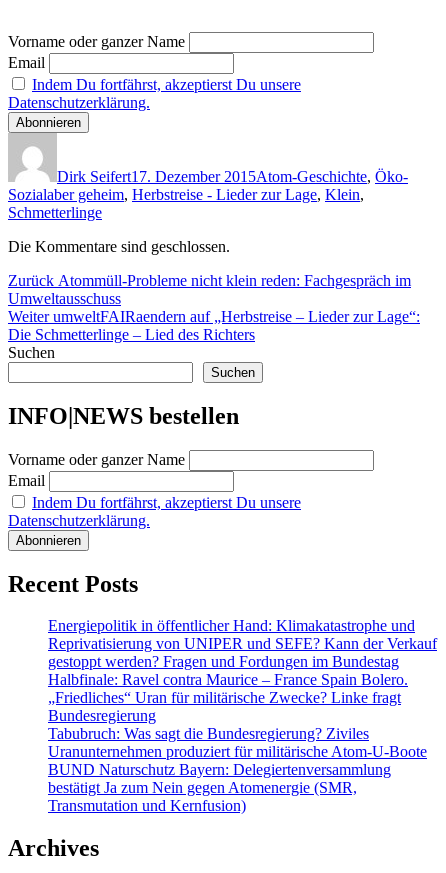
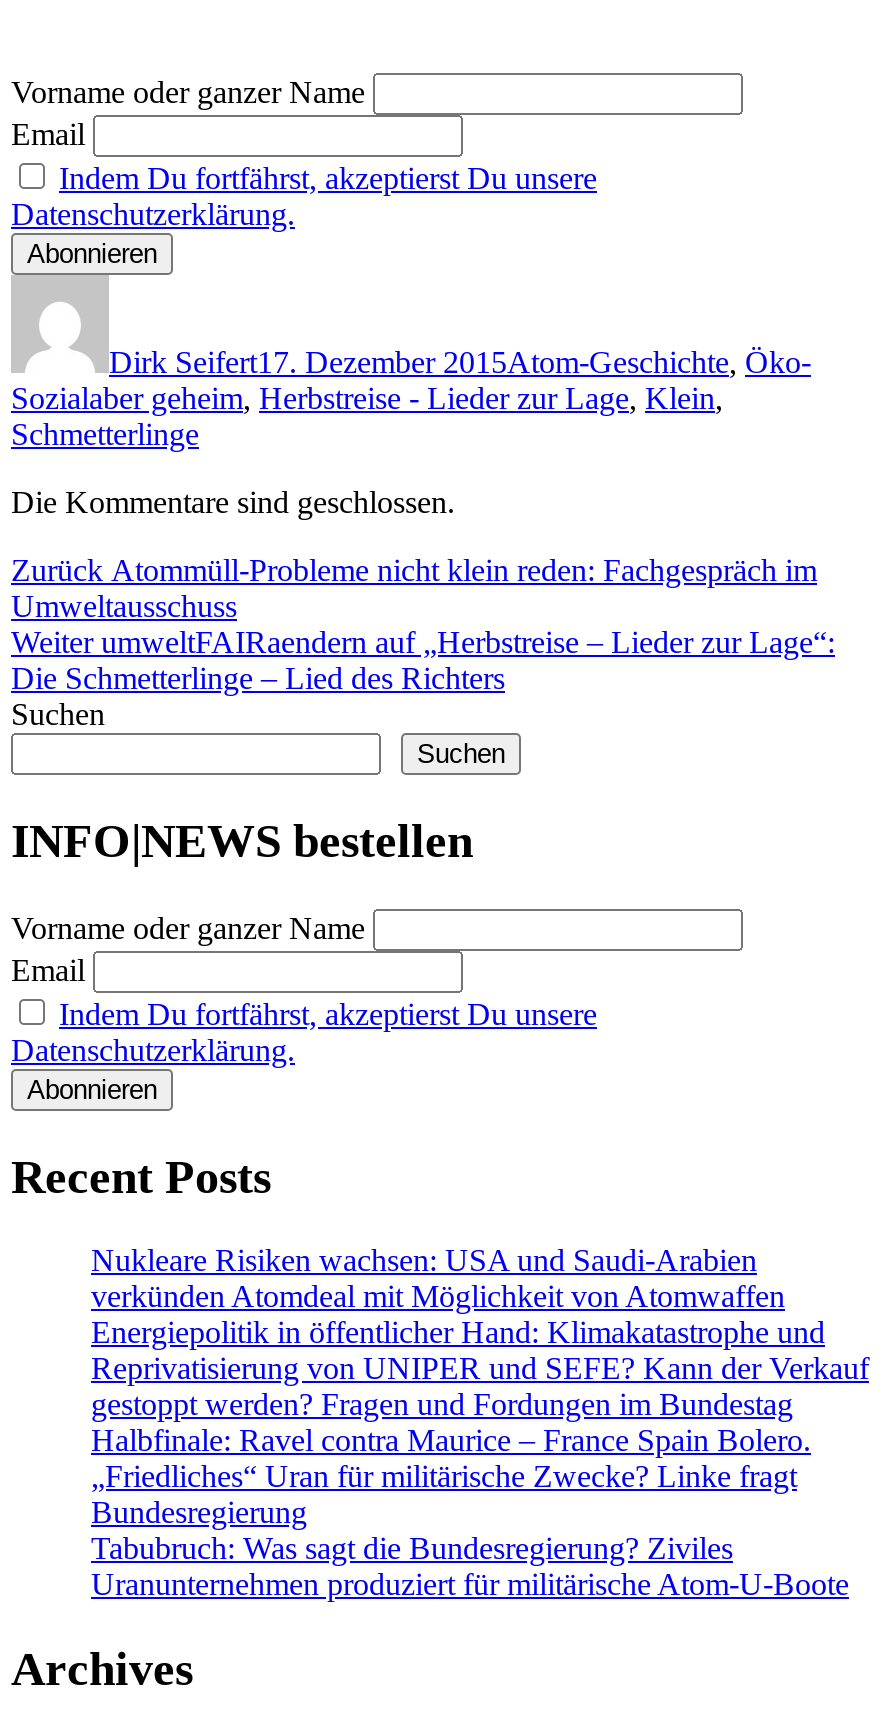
+ Nukleare Risiken wachsen: USA und Saudi-Arabien
+ verkünden Atomdeal mit Möglichkeit von Atomwaffen

moved down: Energiepolitik in öffentlicher Hand: Klimakatastrophe und | Reprivatisierung von UNIPER und SEFE? Kann der Verkauf | gestoppt werden? Fragen und Fordungen im Bundestag | Halbfinale: Ravel contra Maurice – France Spain Bolero. | „Friedliches“ Uran für militärische Zwecke? Linke fragt | Bundesregierung | Tabubruch: Was sagt die Bundesregierung? Ziviles | Uranunternehmen produziert für militärische Atom-U-Boote

- BUND Naturschutz Bayern: Delegiertenversammlung
- bestätigt Ja zum Nein gegen Atomenergie (SMR,
- Transmutation und Kernfusion)
